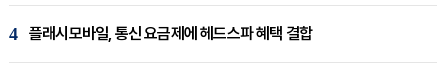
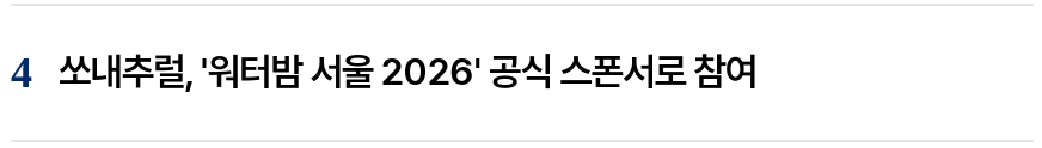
- 플래시모바일, 통신 요금제에 헤드스파 혜택 결합
+ 쏘내추럴, '워터밤 서울 2026' 공식 스폰서로 참여
